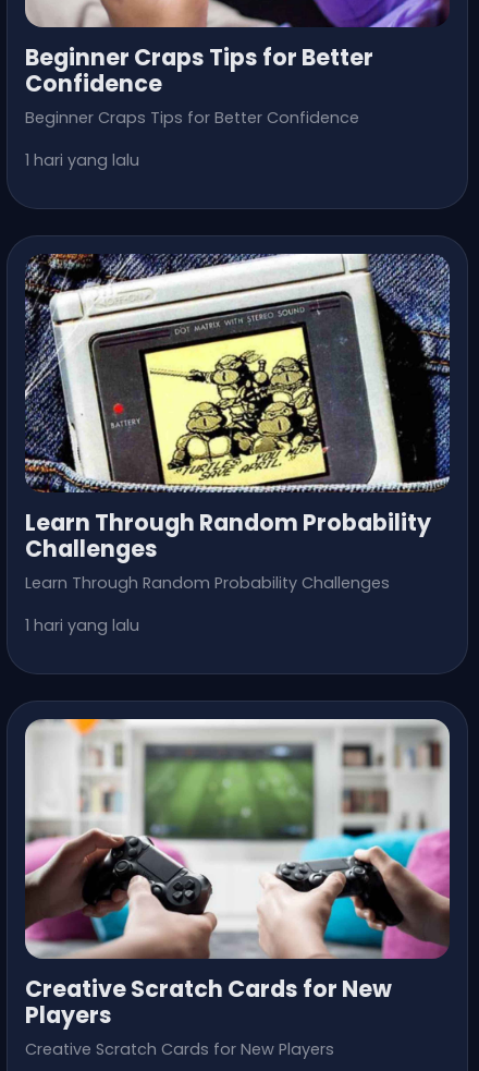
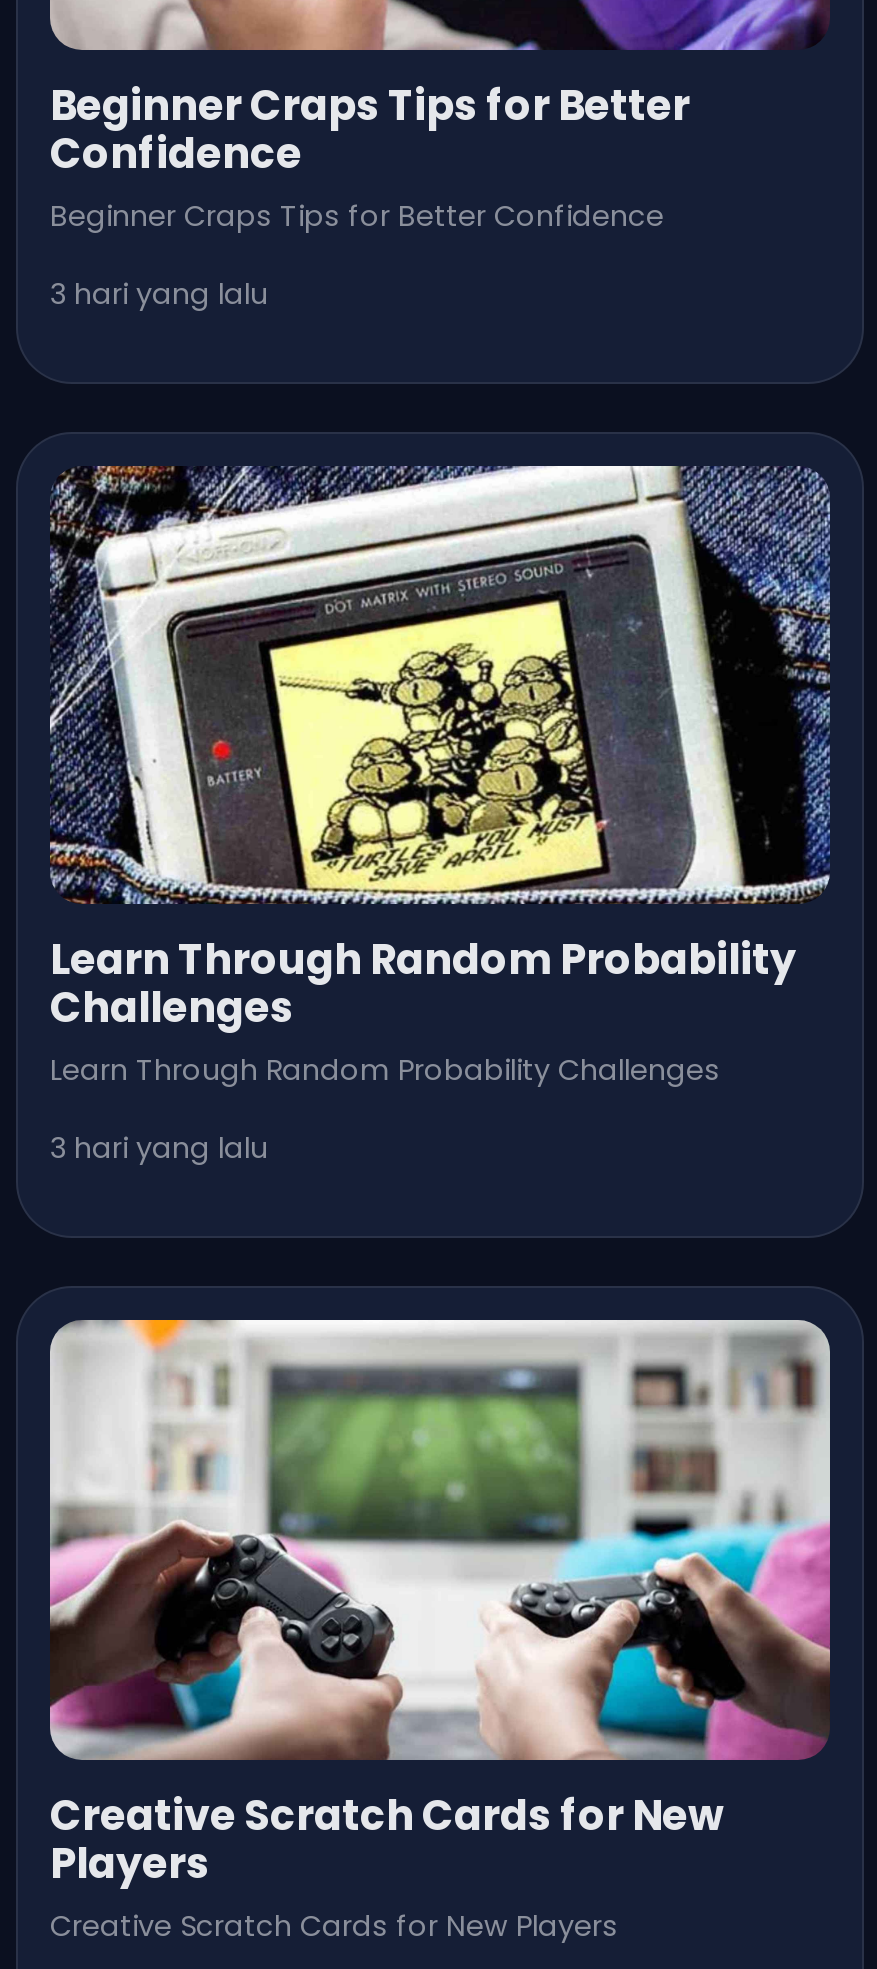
- 1 hari yang lalu
+ 3 hari yang lalu

- 1 hari yang lalu
+ 3 hari yang lalu
